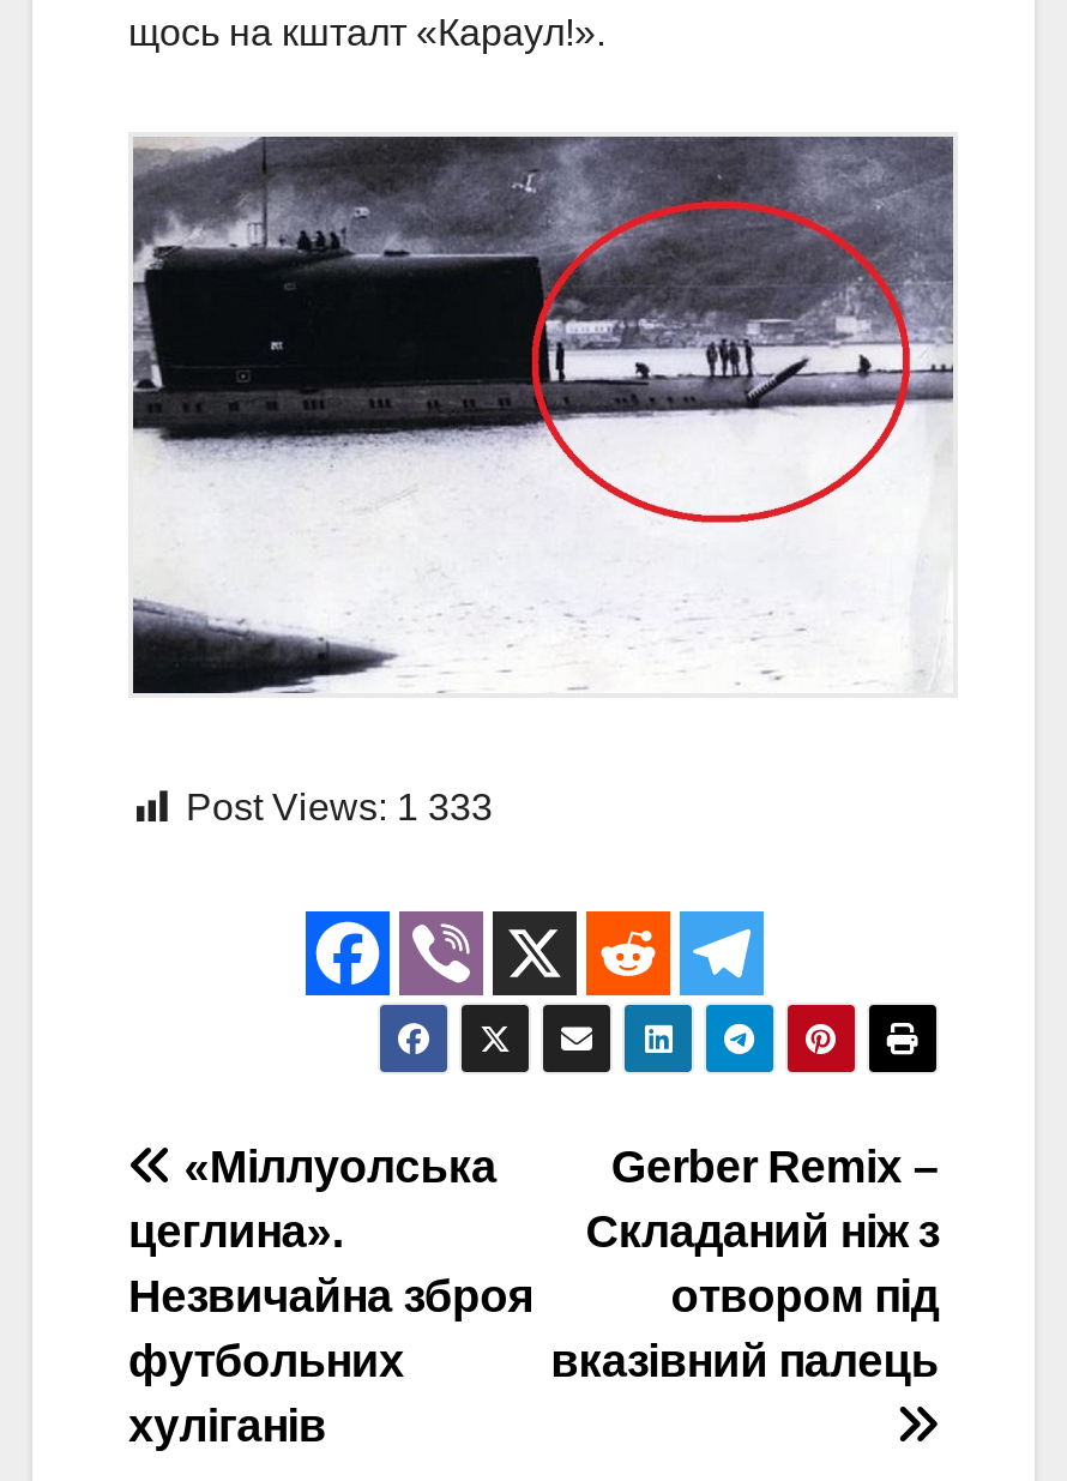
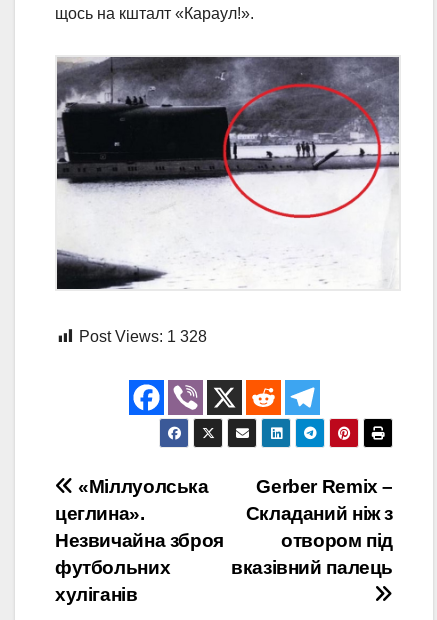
- Post Views: 1 333
+ Post Views: 1 328
